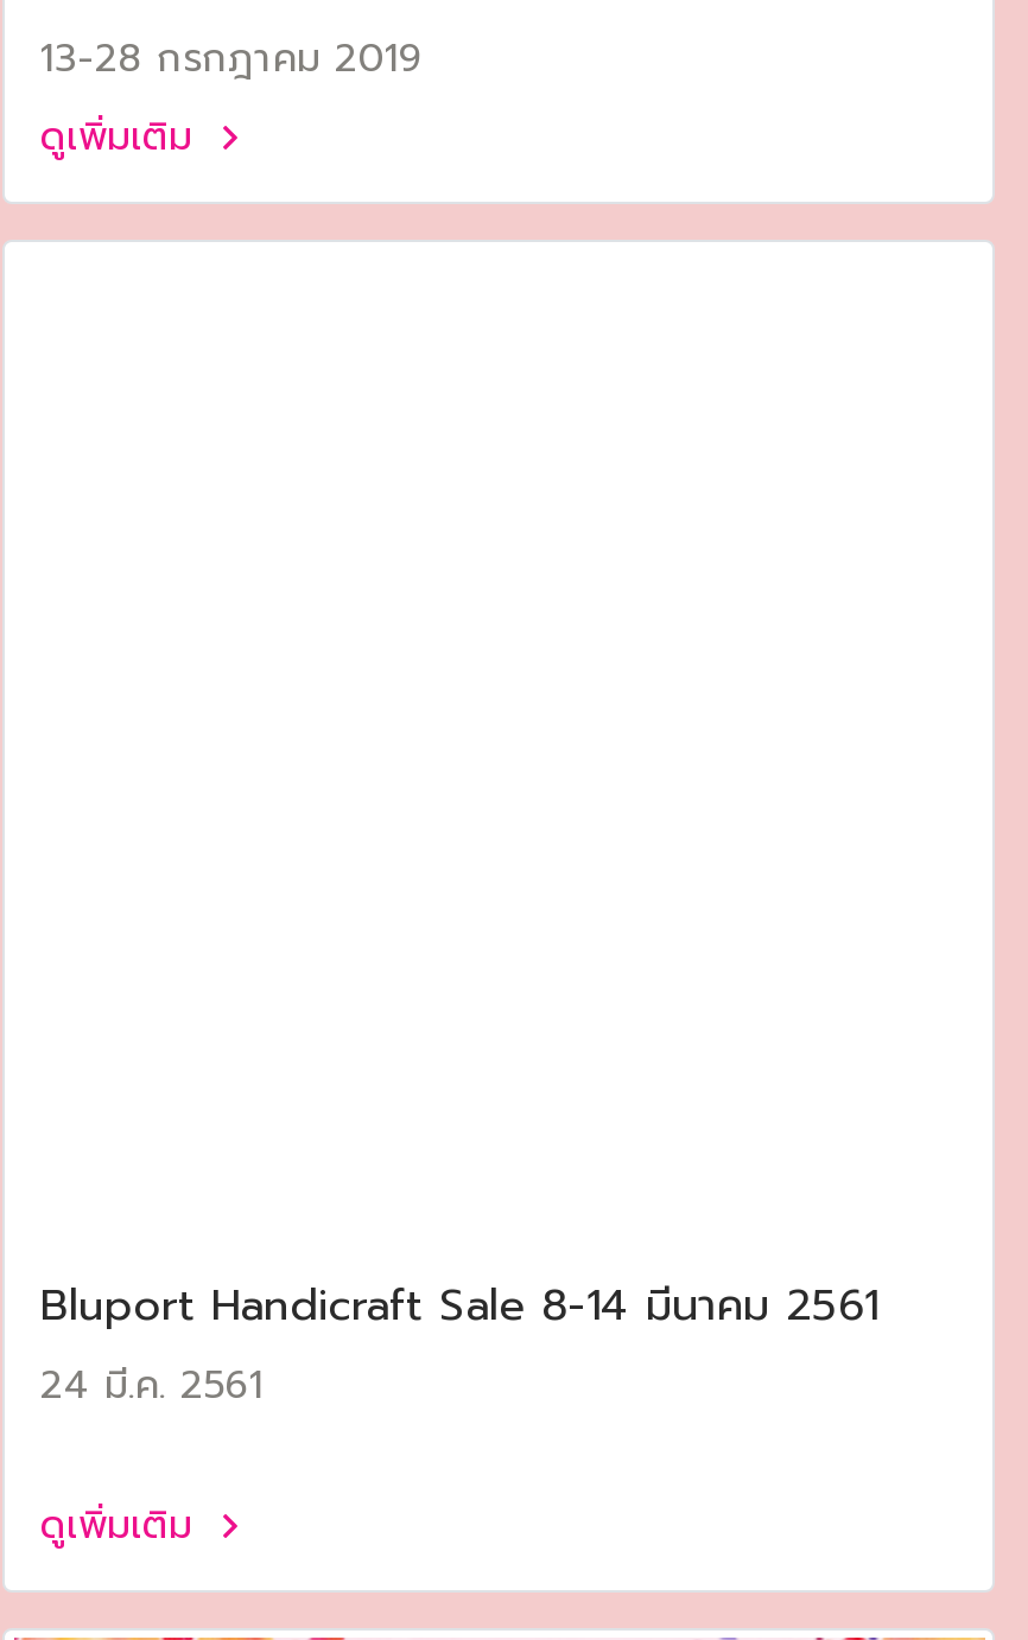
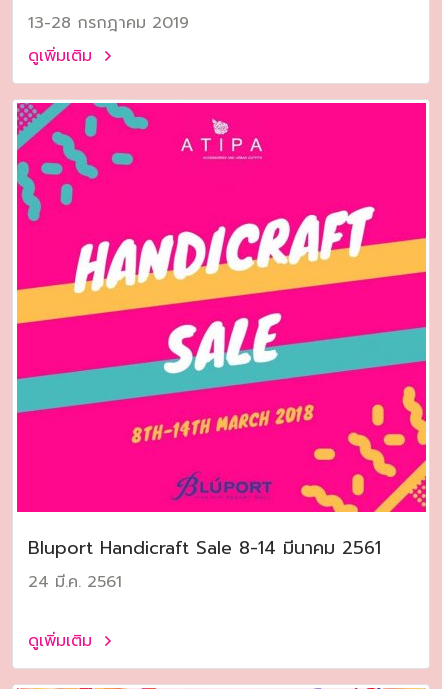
+ [image]
